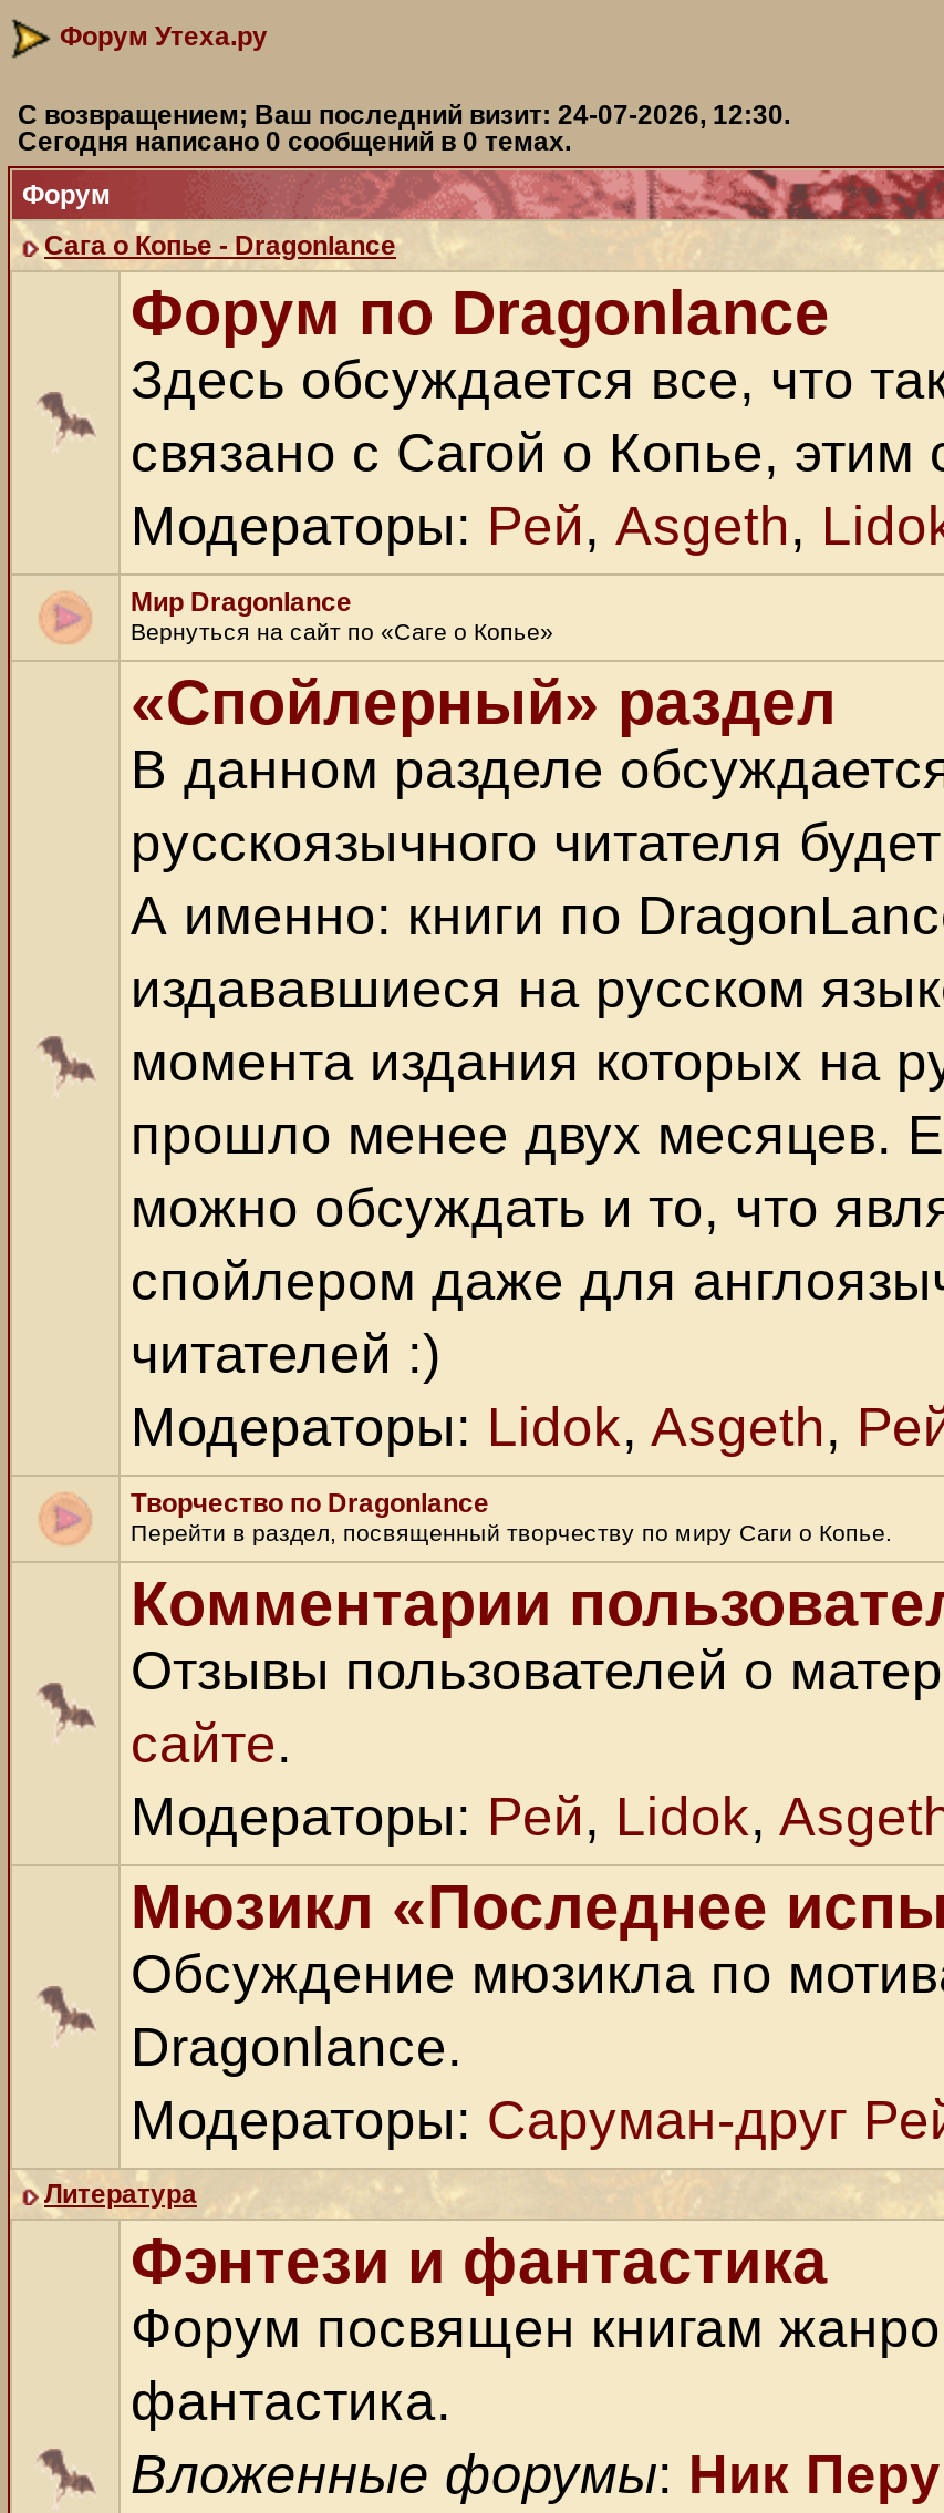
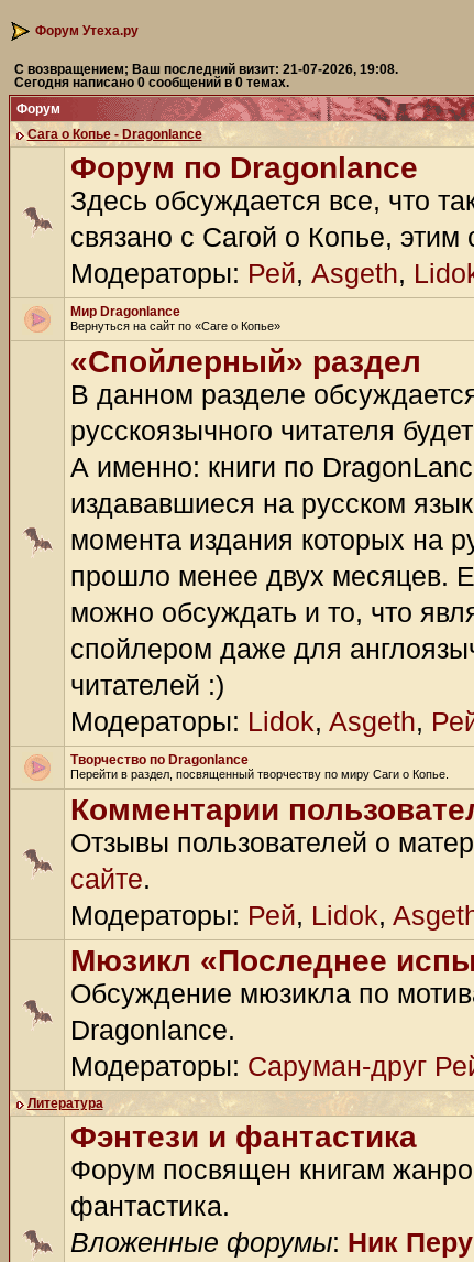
- С возвращением; Ваш последний визит: 24-07-2026, 12:30.
+ С возвращением; Ваш последний визит: 21-07-2026, 19:08.
